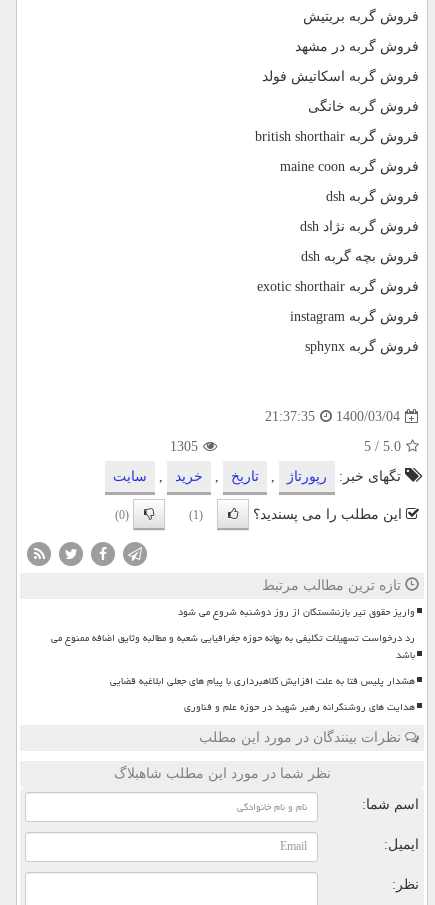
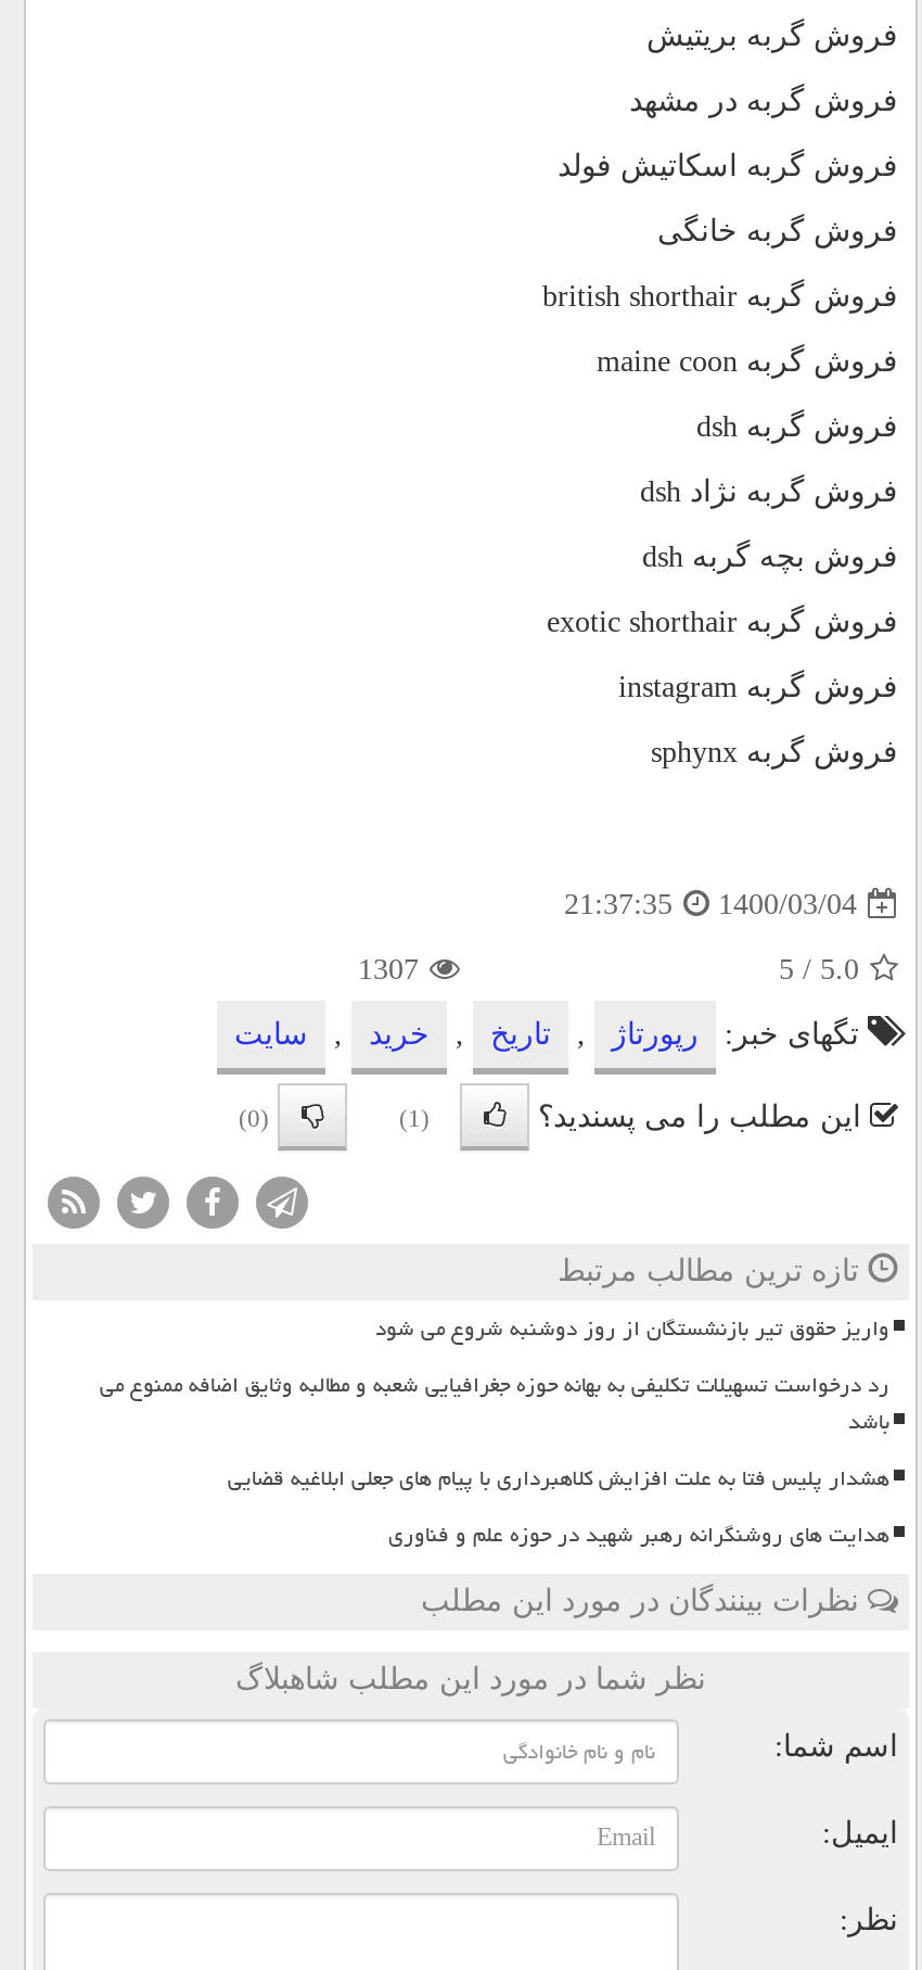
- 1305
+ 1307
